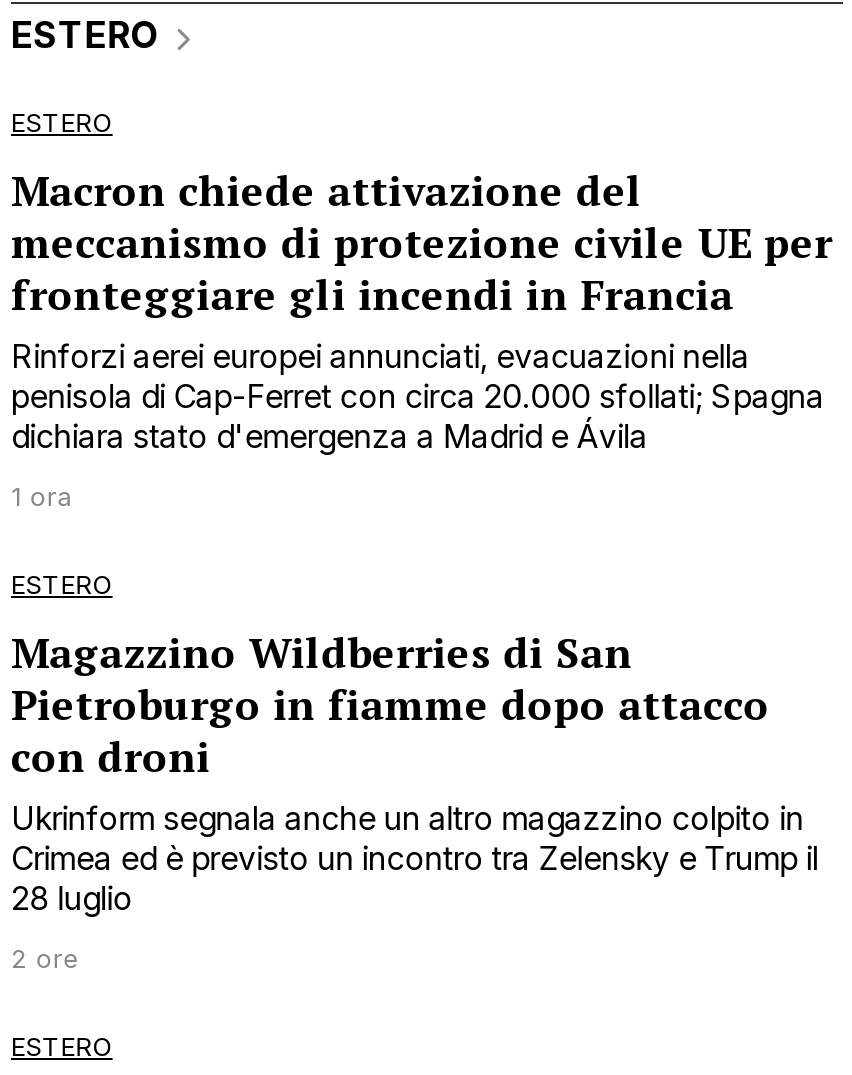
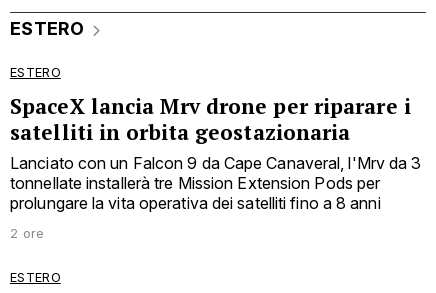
- Macron chiede attivazione del
- meccanismo di protezione civile UE per
- fronteggiare gli incendi in Francia
- Rinforzi aerei europei annunciati, evacuazioni nella
- penisola di Cap-Ferret con circa 20.000 sfollati; Spagna
- dichiara stato d'emergenza a Madrid e Ávila
- 1 ora
- ESTERO
- Magazzino Wildberries di San
- Pietroburgo in fiamme dopo attacco
- con droni
- Ukrinform segnala anche un altro magazzino colpito in
- Crimea ed è previsto un incontro tra Zelensky e Trump il
- 28 luglio
+ SpaceX lancia Mrv drone per riparare i
+ satelliti in orbita geostazionaria
+ Lanciato con un Falcon 9 da Cape Canaveral, l'Mrv da 3
+ tonnellate installerà tre Mission Extension Pods per
+ prolungare la vita operativa dei satelliti fino a 8 anni
